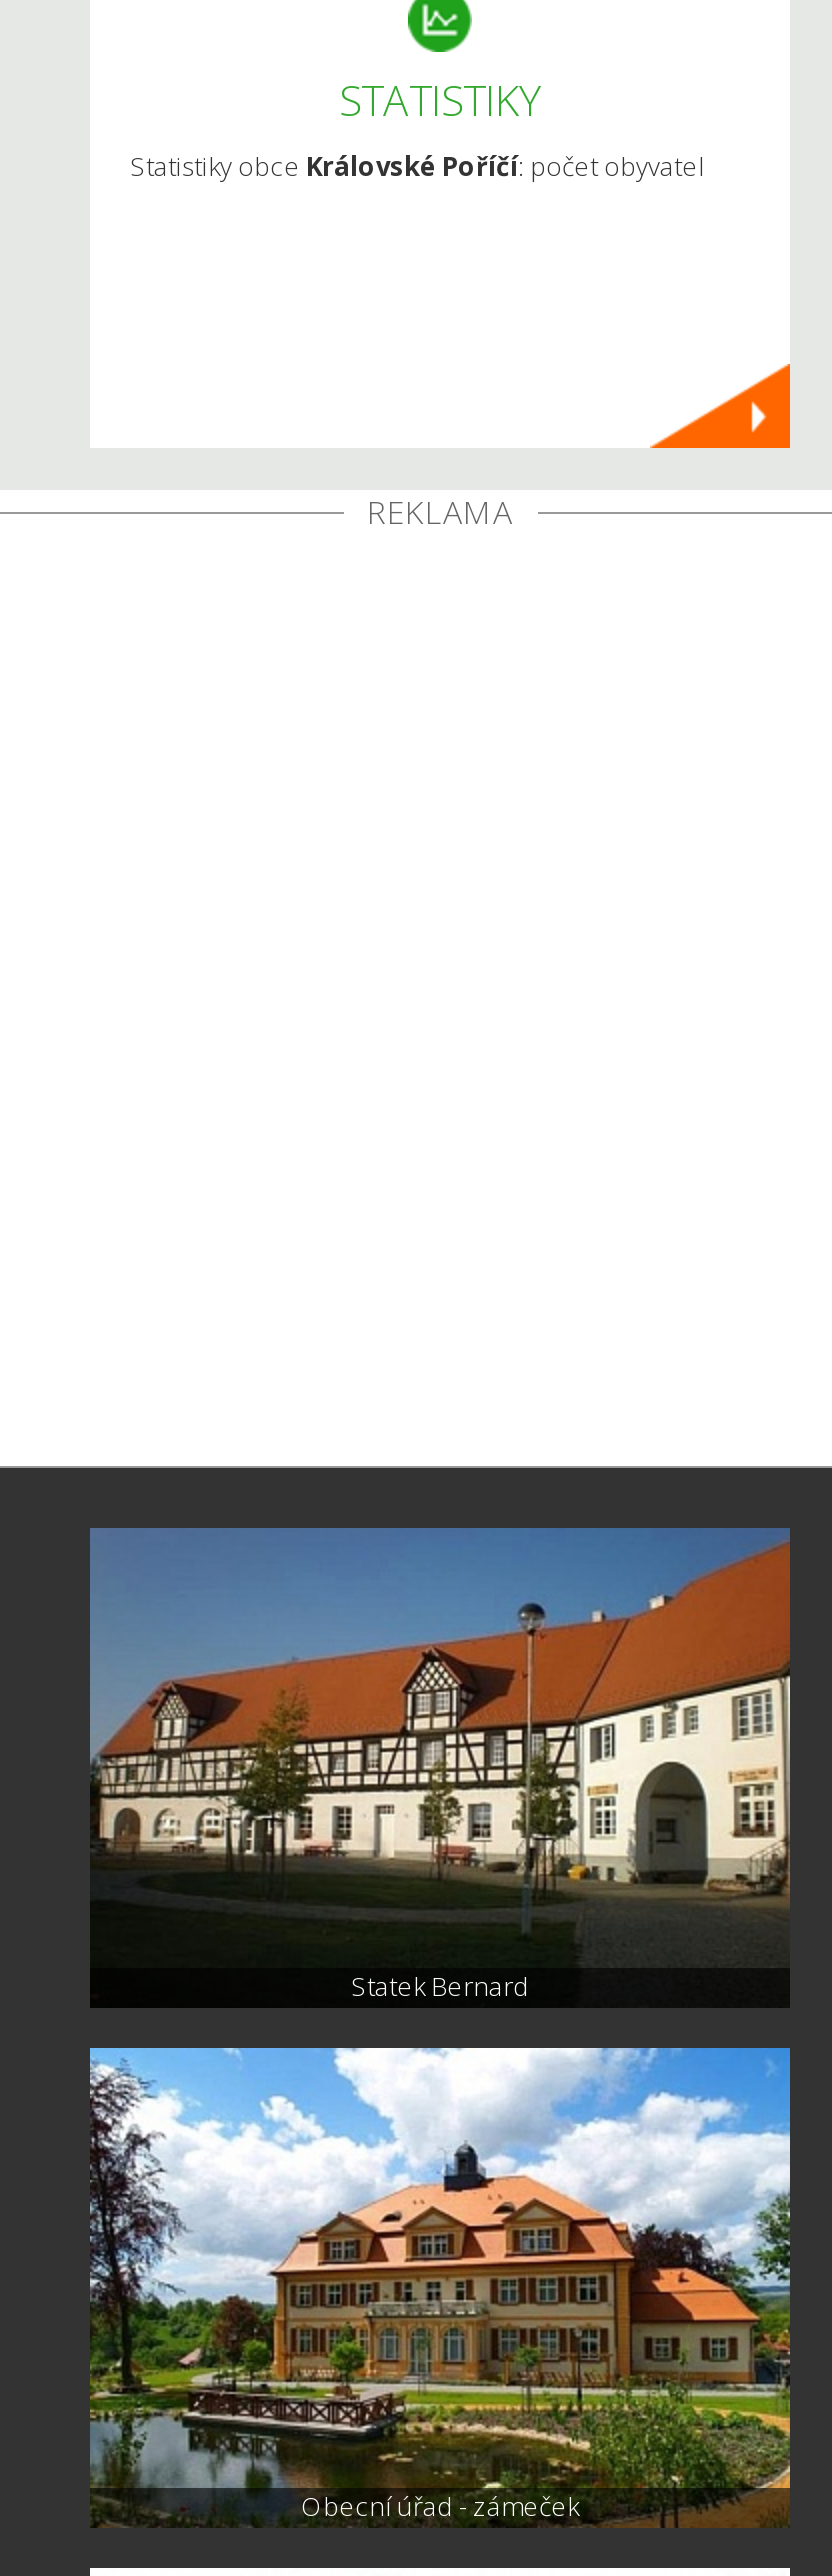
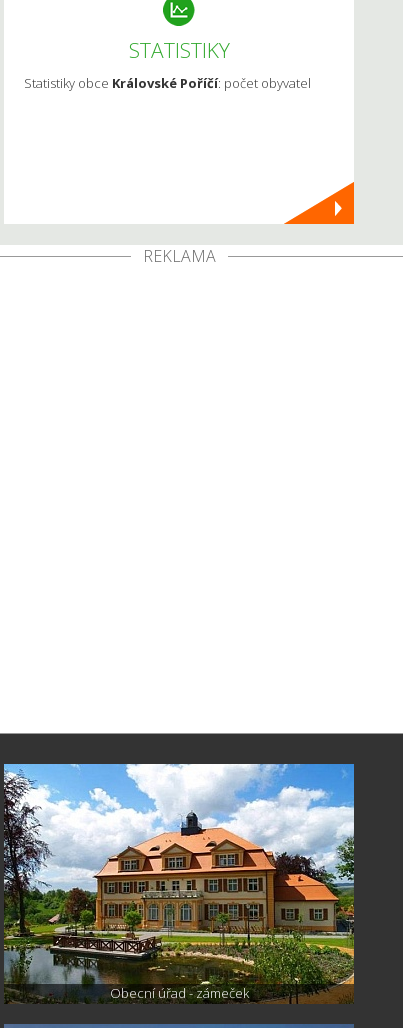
- [image]
- Statek Bernard
